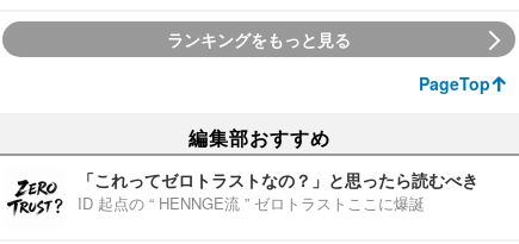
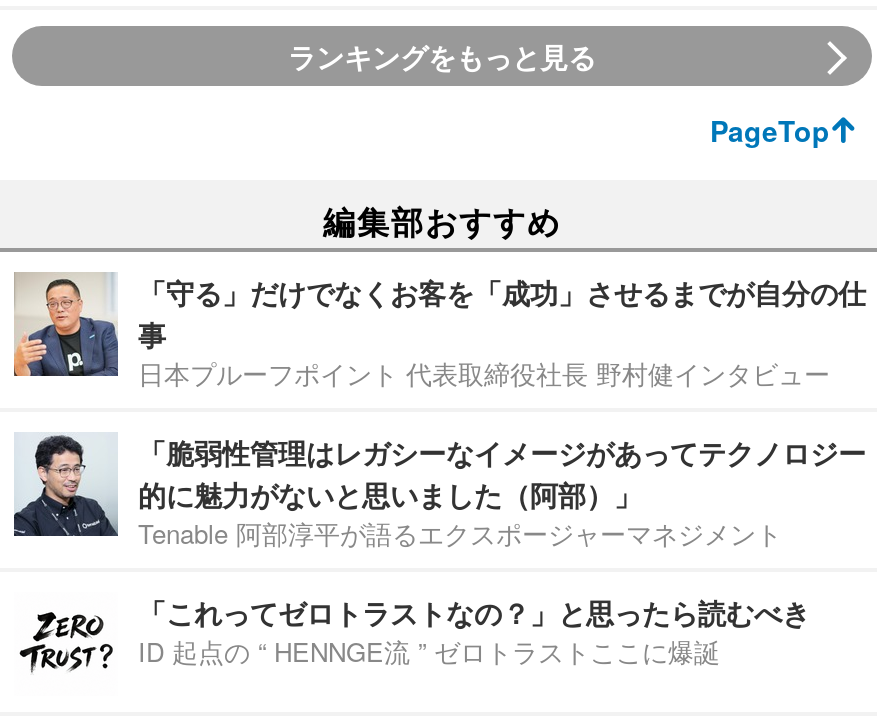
+ [image]
+ 「守る」だけでなくお客を「成功」させるまでが自分の仕
+ 事
+ 日本プルーフポイント 代表取締役社長 野村健インタビュー
+ 「脆弱性管理はレガシーなイメージがあってテクノロジー
+ 的に魅力がないと思いました（阿部）」
+ Tenable 阿部淳平が語るエクスポージャーマネジメント

+ [image]
